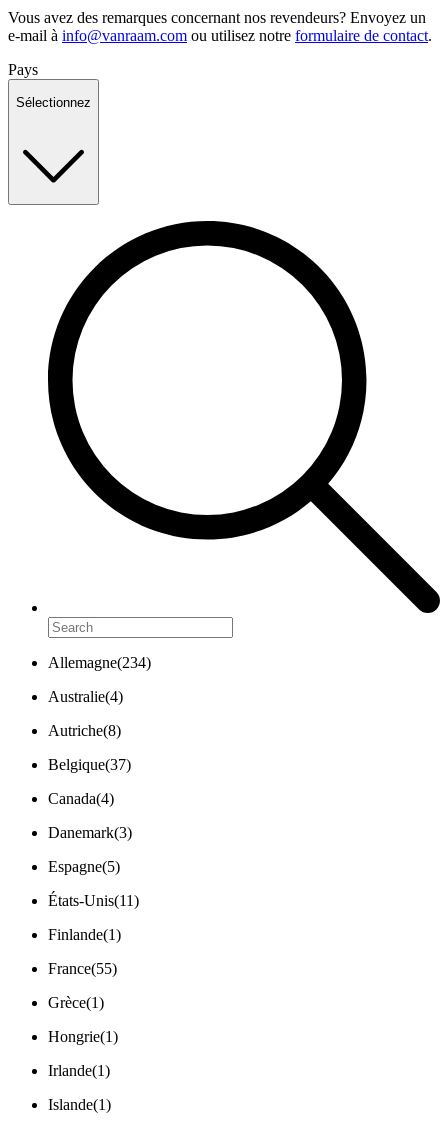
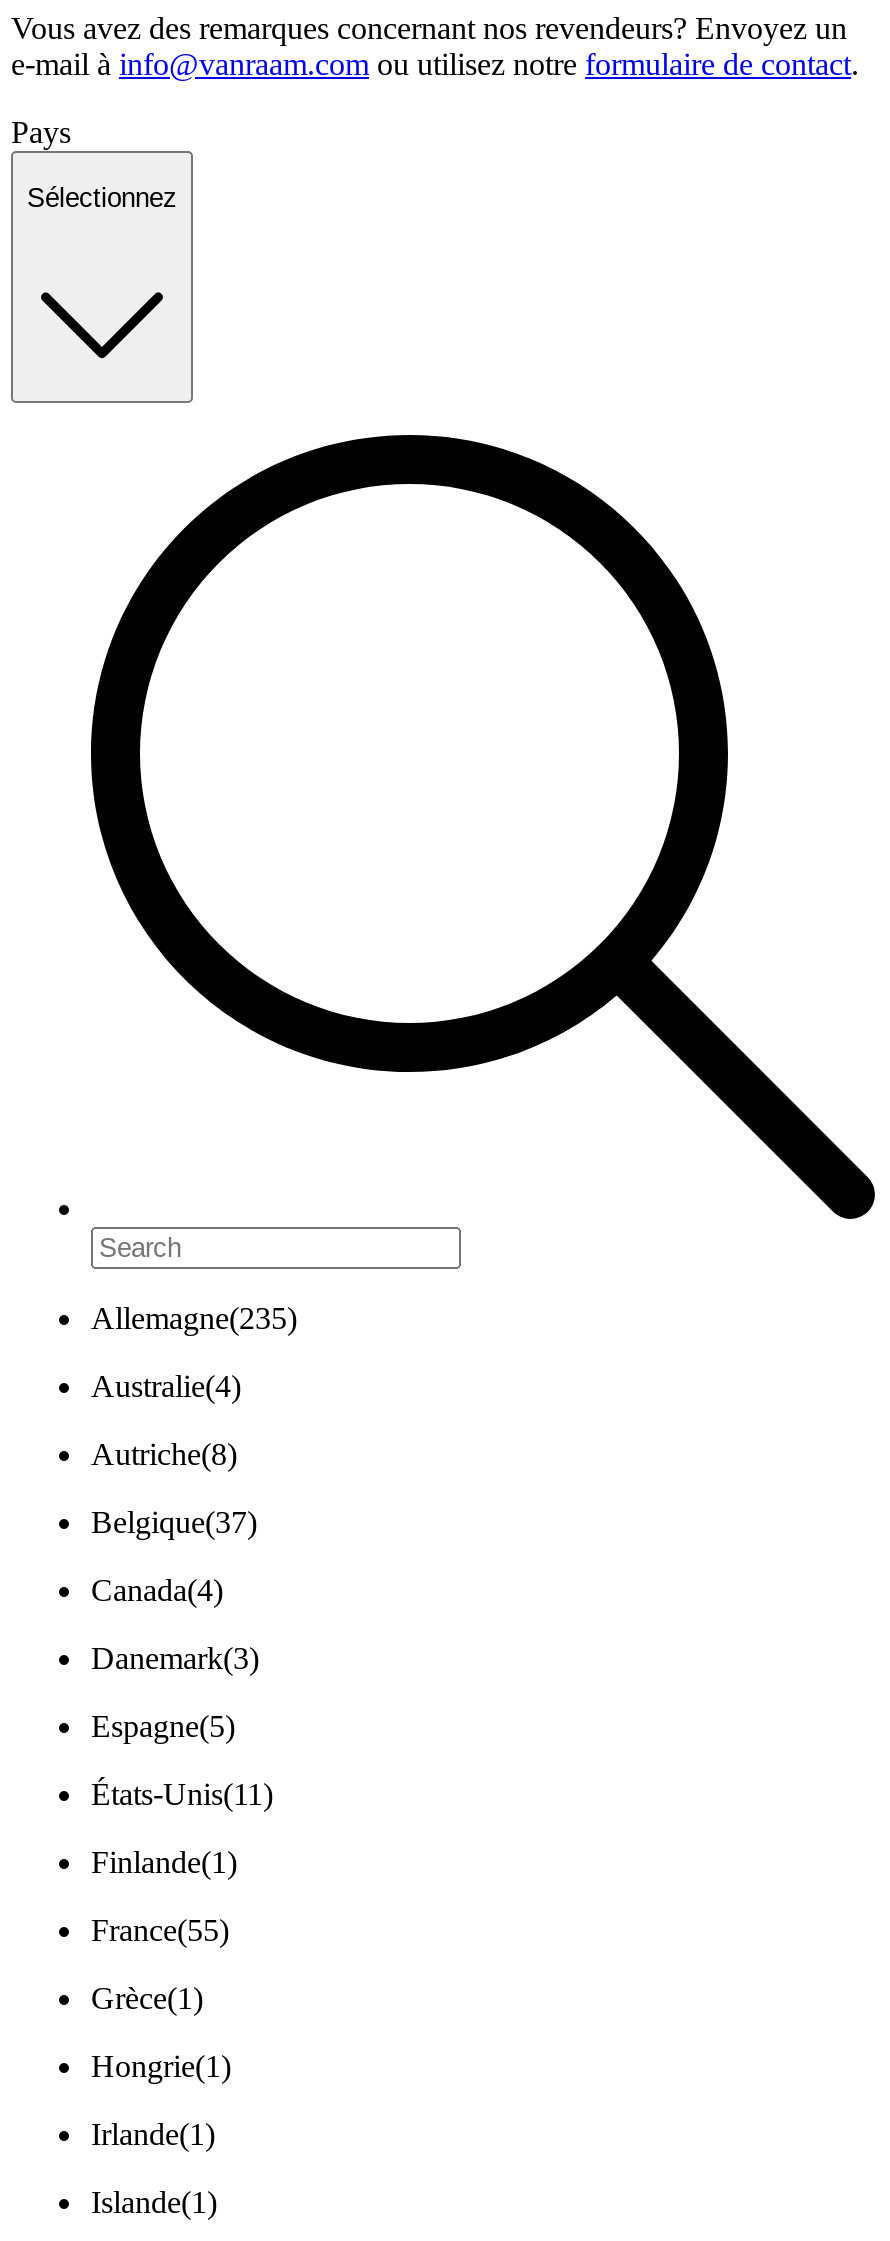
- Allemagne(234)
+ Allemagne(235)
